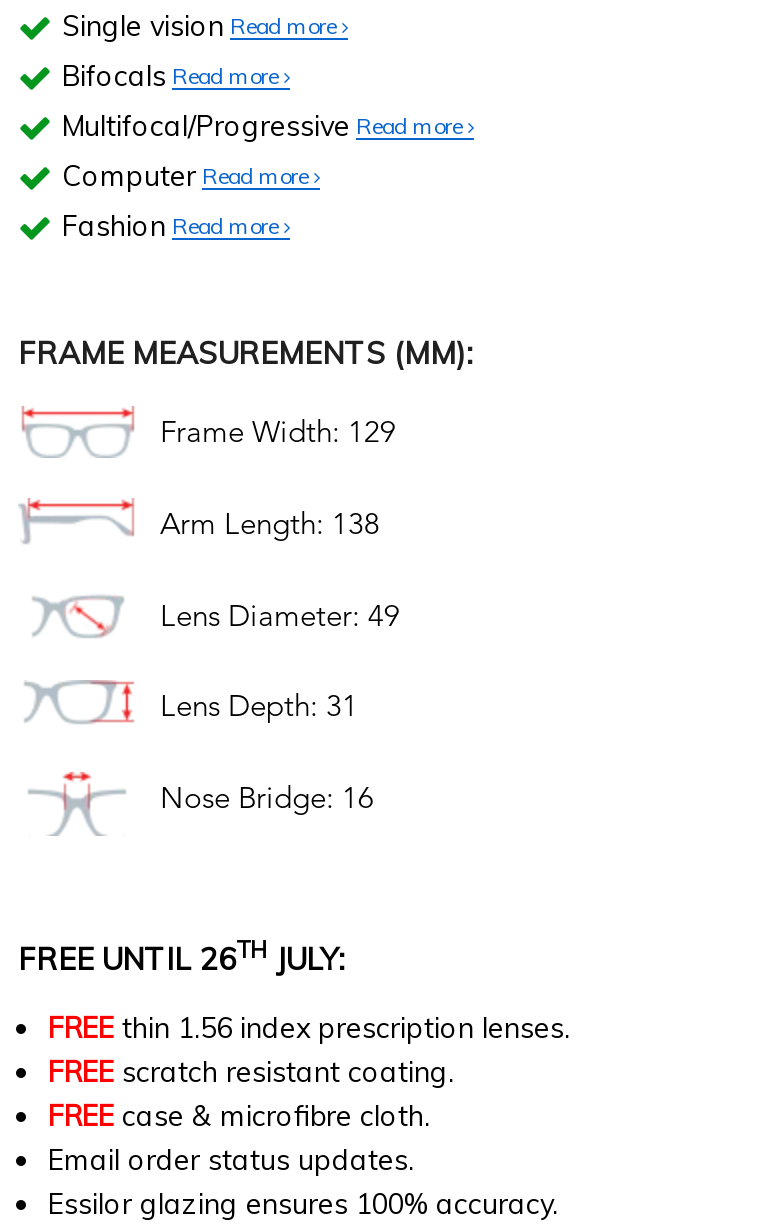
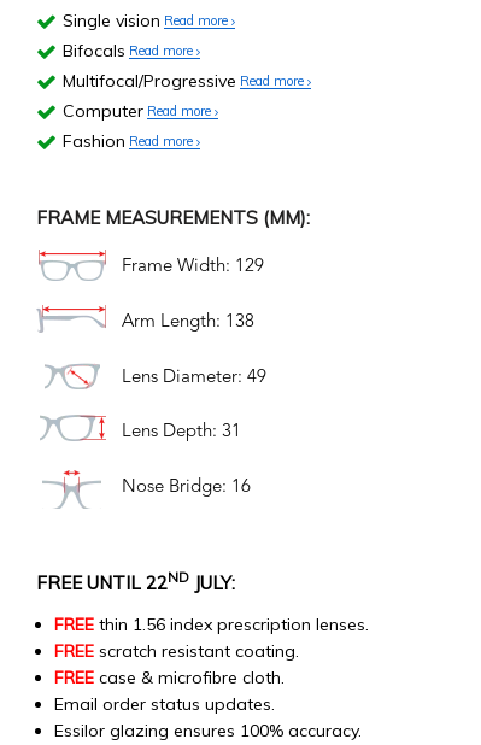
- FREE UNTIL 26TH JULY:
+ FREE UNTIL 22ND JULY:
